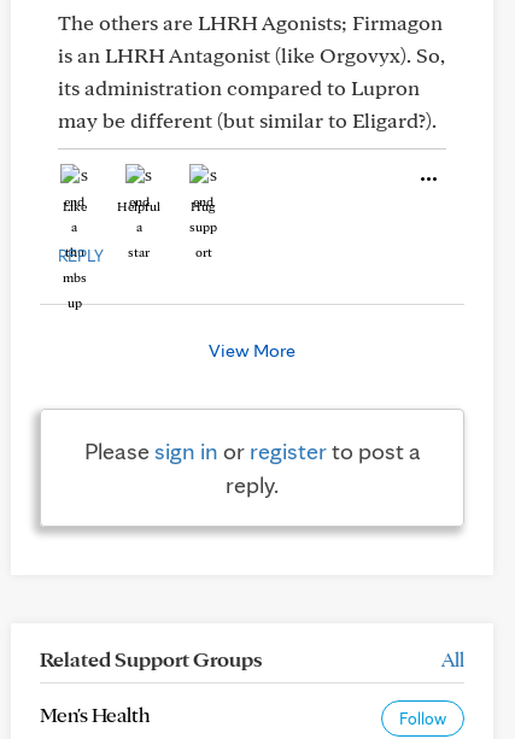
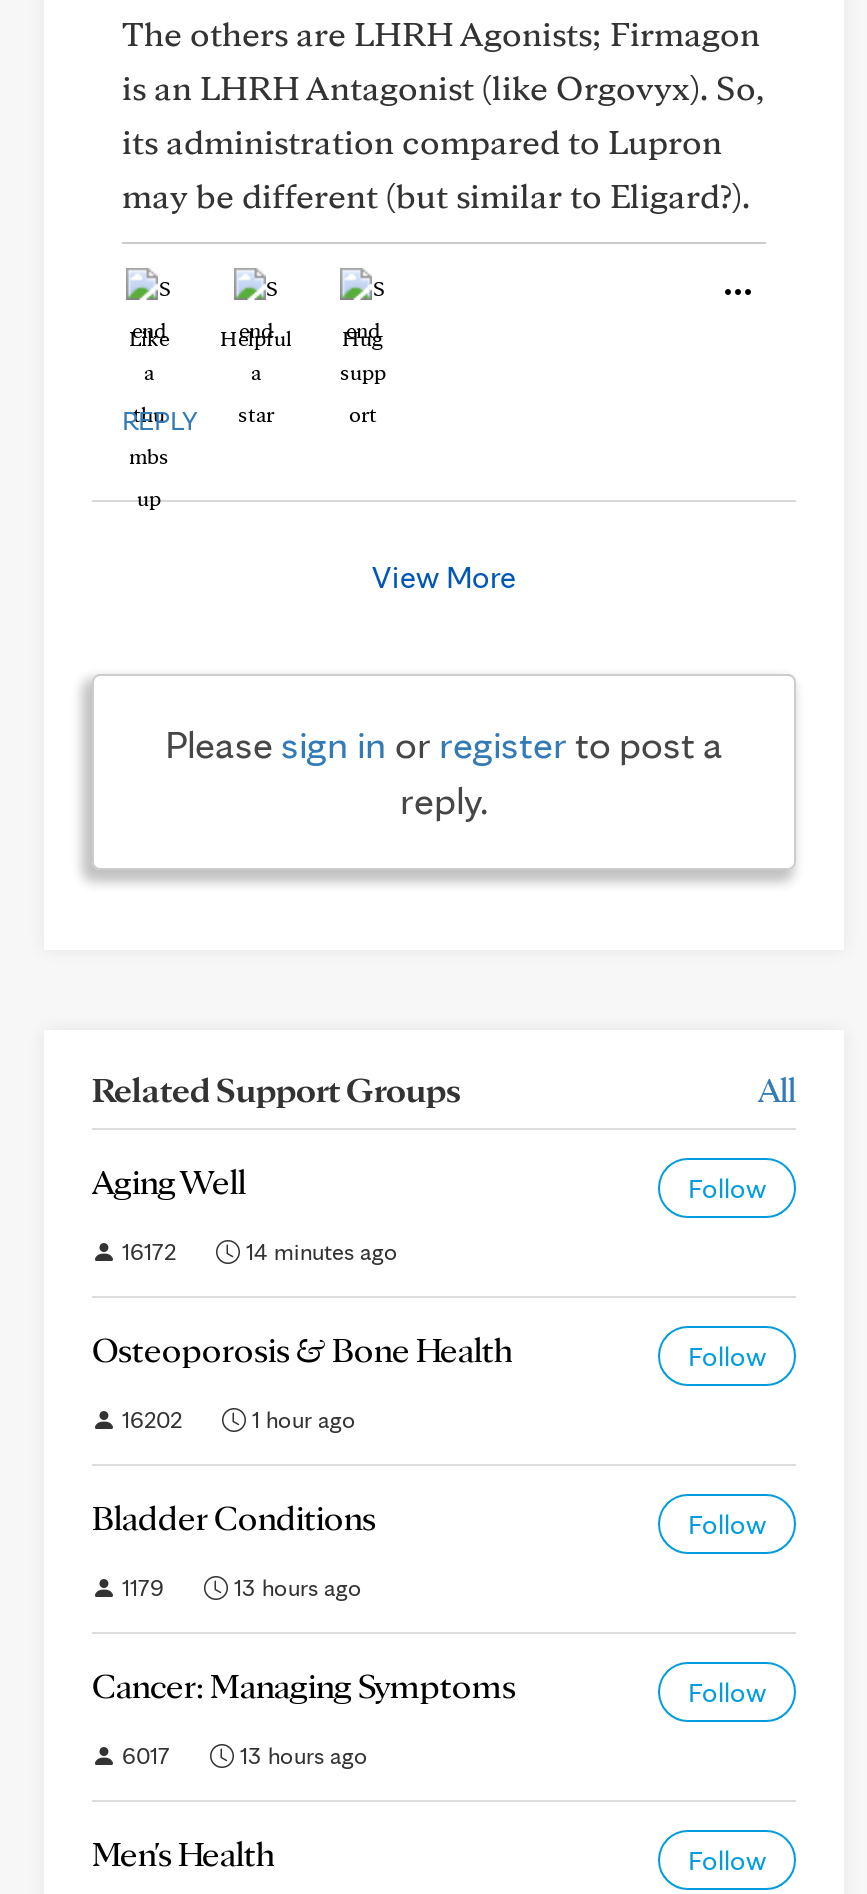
+ Aging Well
+ Follow
+ 16172
+ 14 minutes ago
+ Osteoporosis & Bone Health
+ Follow
+ 16202
+ 1 hour ago
+ Bladder Conditions
+ Follow
+ 1179
+ 13 hours ago
+ Cancer: Managing Symptoms
+ Follow
+ 6017
+ 13 hours ago
